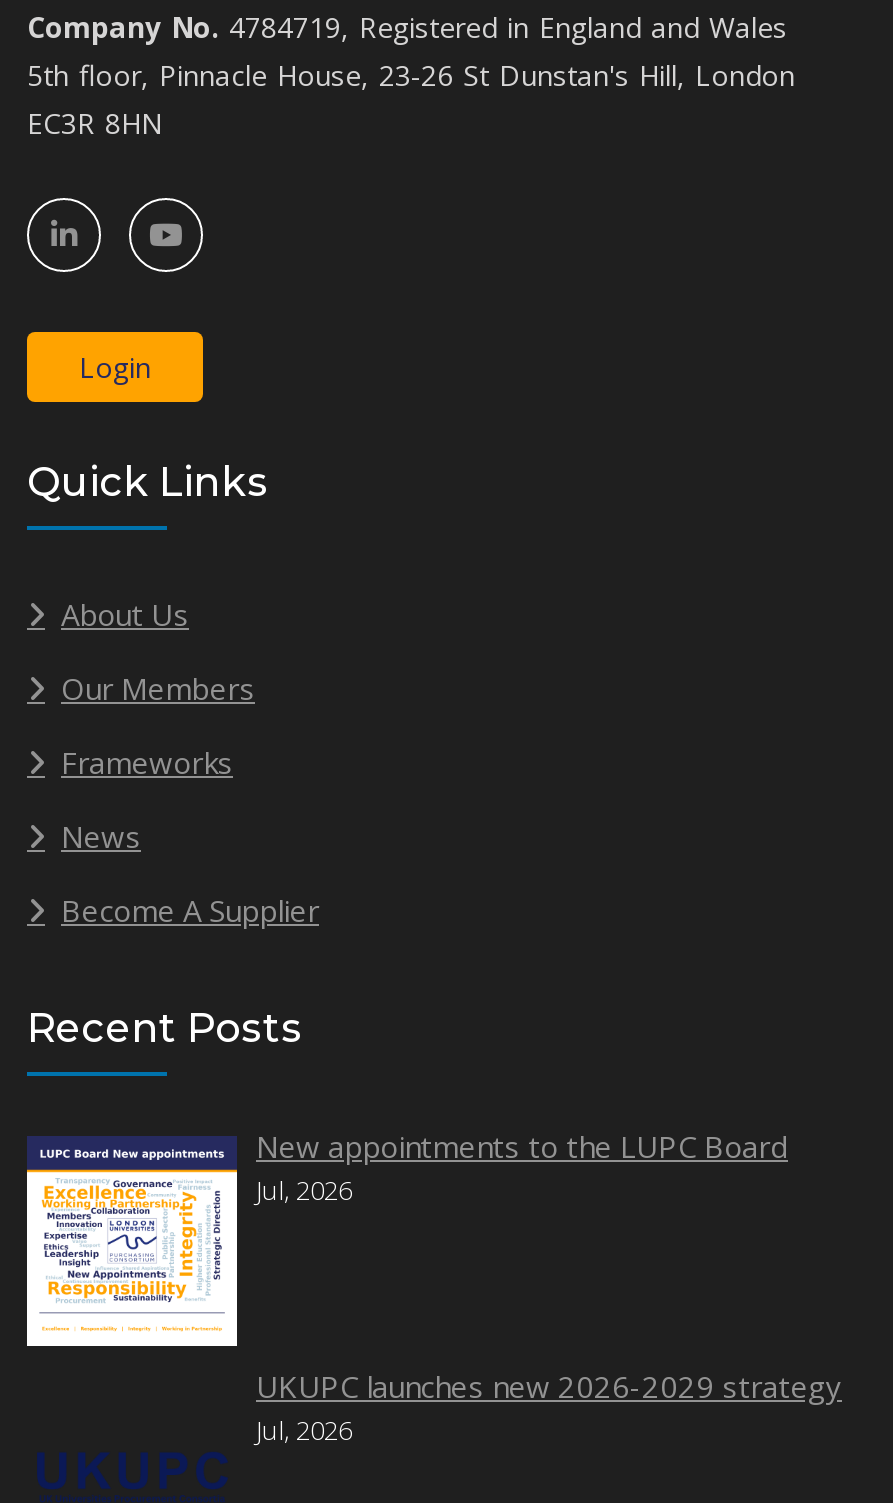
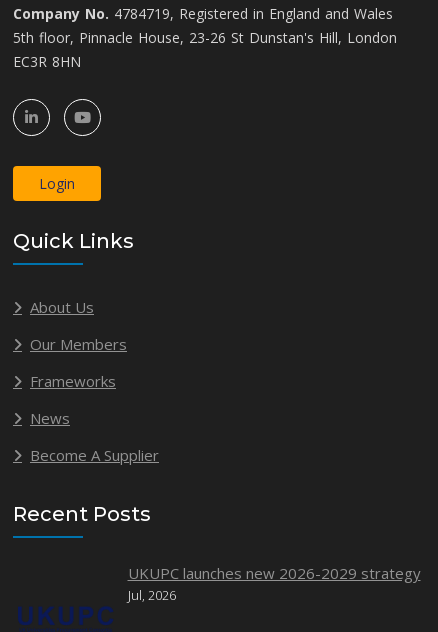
- [image]
- New appointments to the LUPC Board
- Jul, 2026
